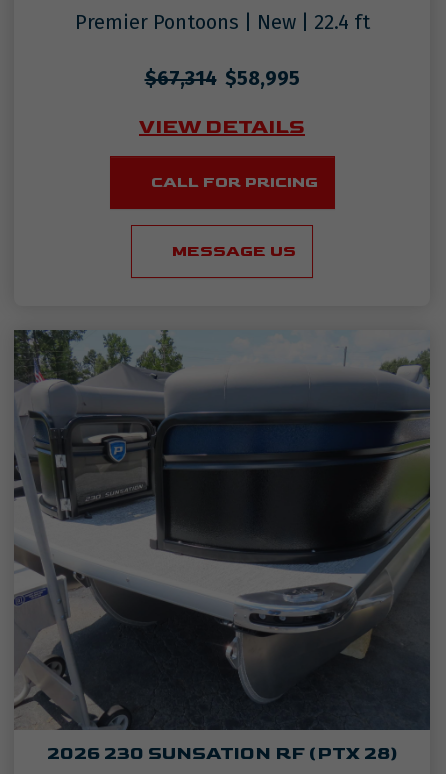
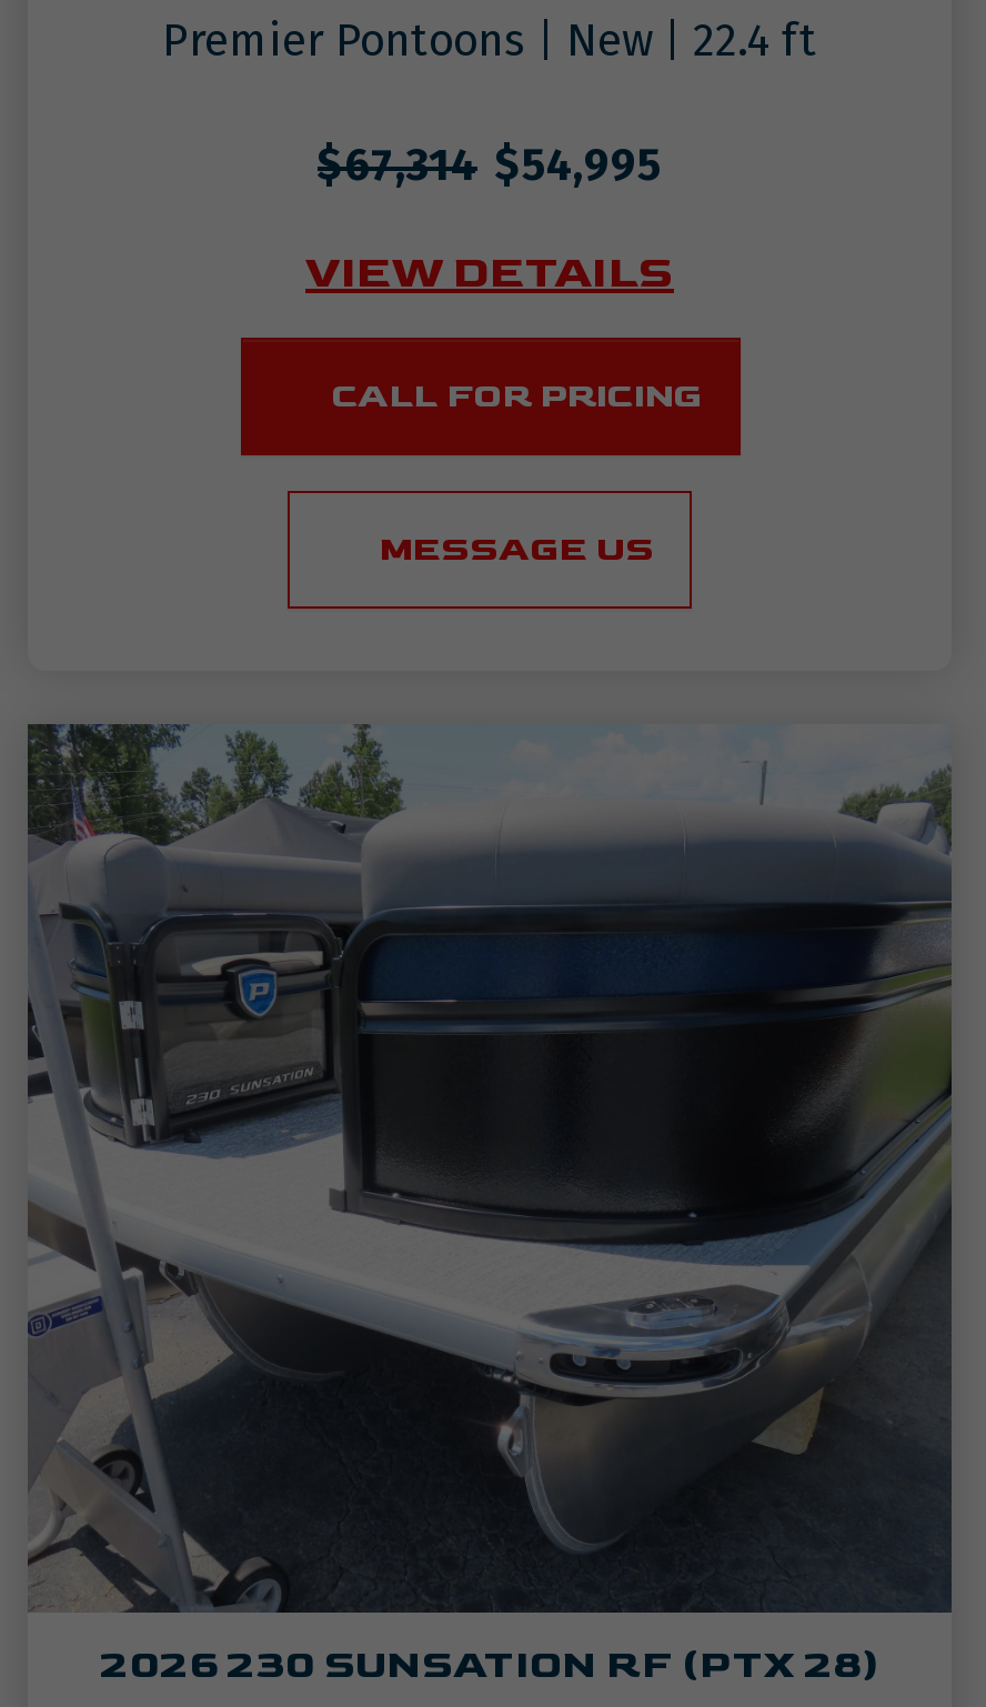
- $67,314 $58,995
+ $67,314 $54,995
